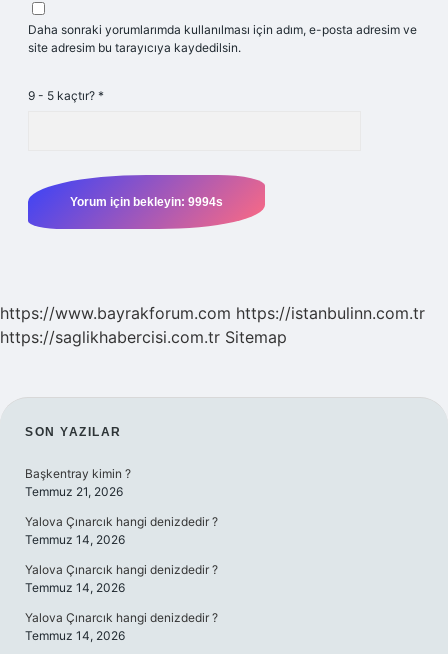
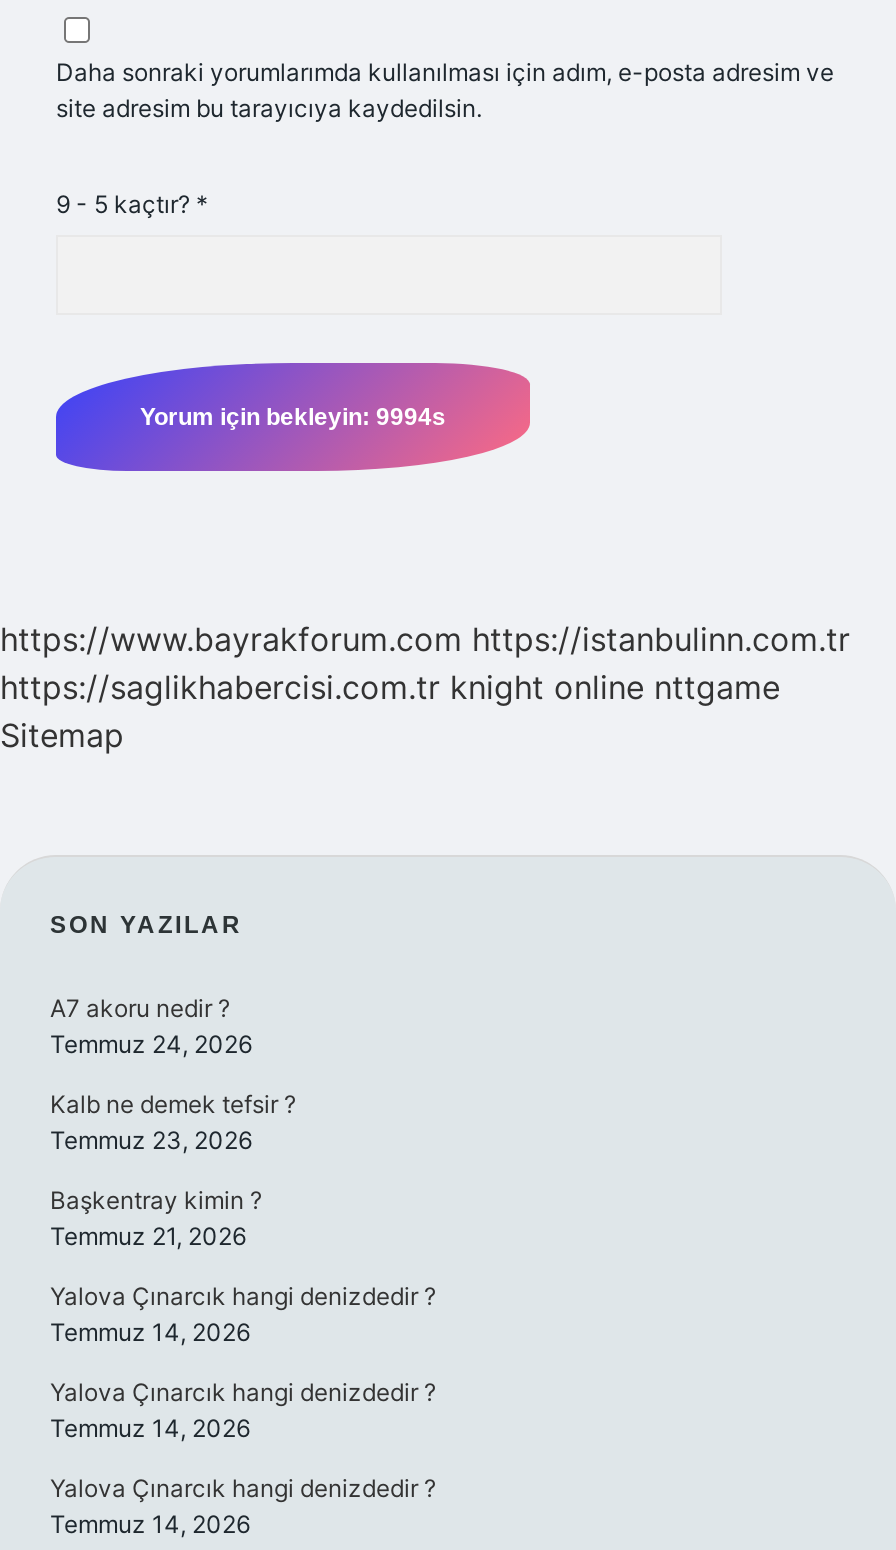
- https://saglikhabercisi.com.tr Sitemap
+ https://saglikhabercisi.com.tr knight online nttgame
+ Sitemap

+ A7 akoru nedir ?
+ Temmuz 24, 2026
+ Kalb ne demek tefsir ?
+ Temmuz 23, 2026
